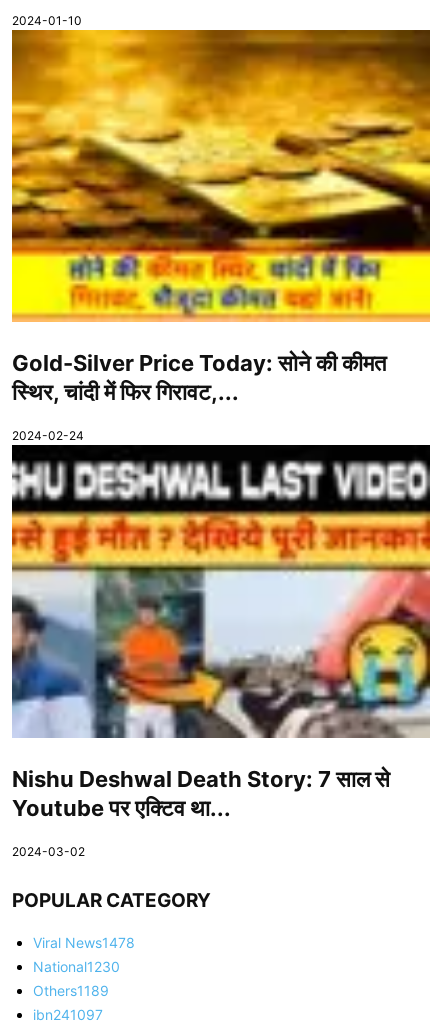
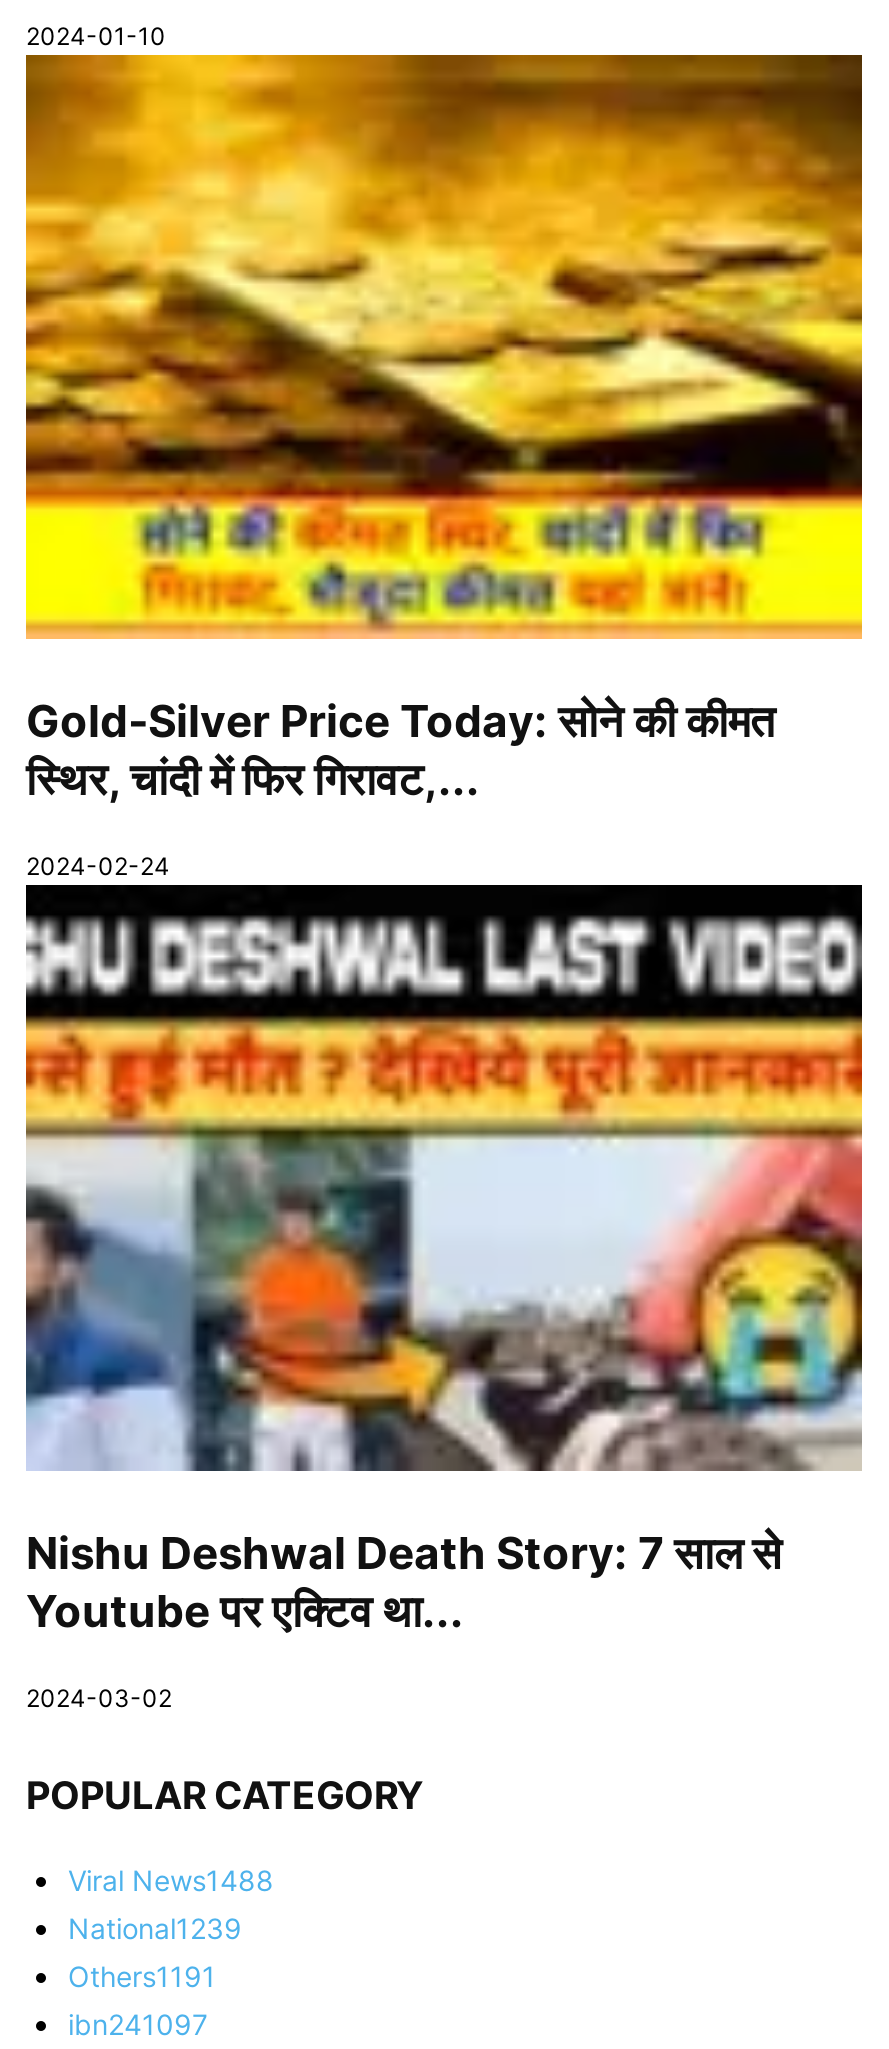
- Viral News1478
+ Viral News1488

- National1230
+ National1239

- Others1189
+ Others1191
